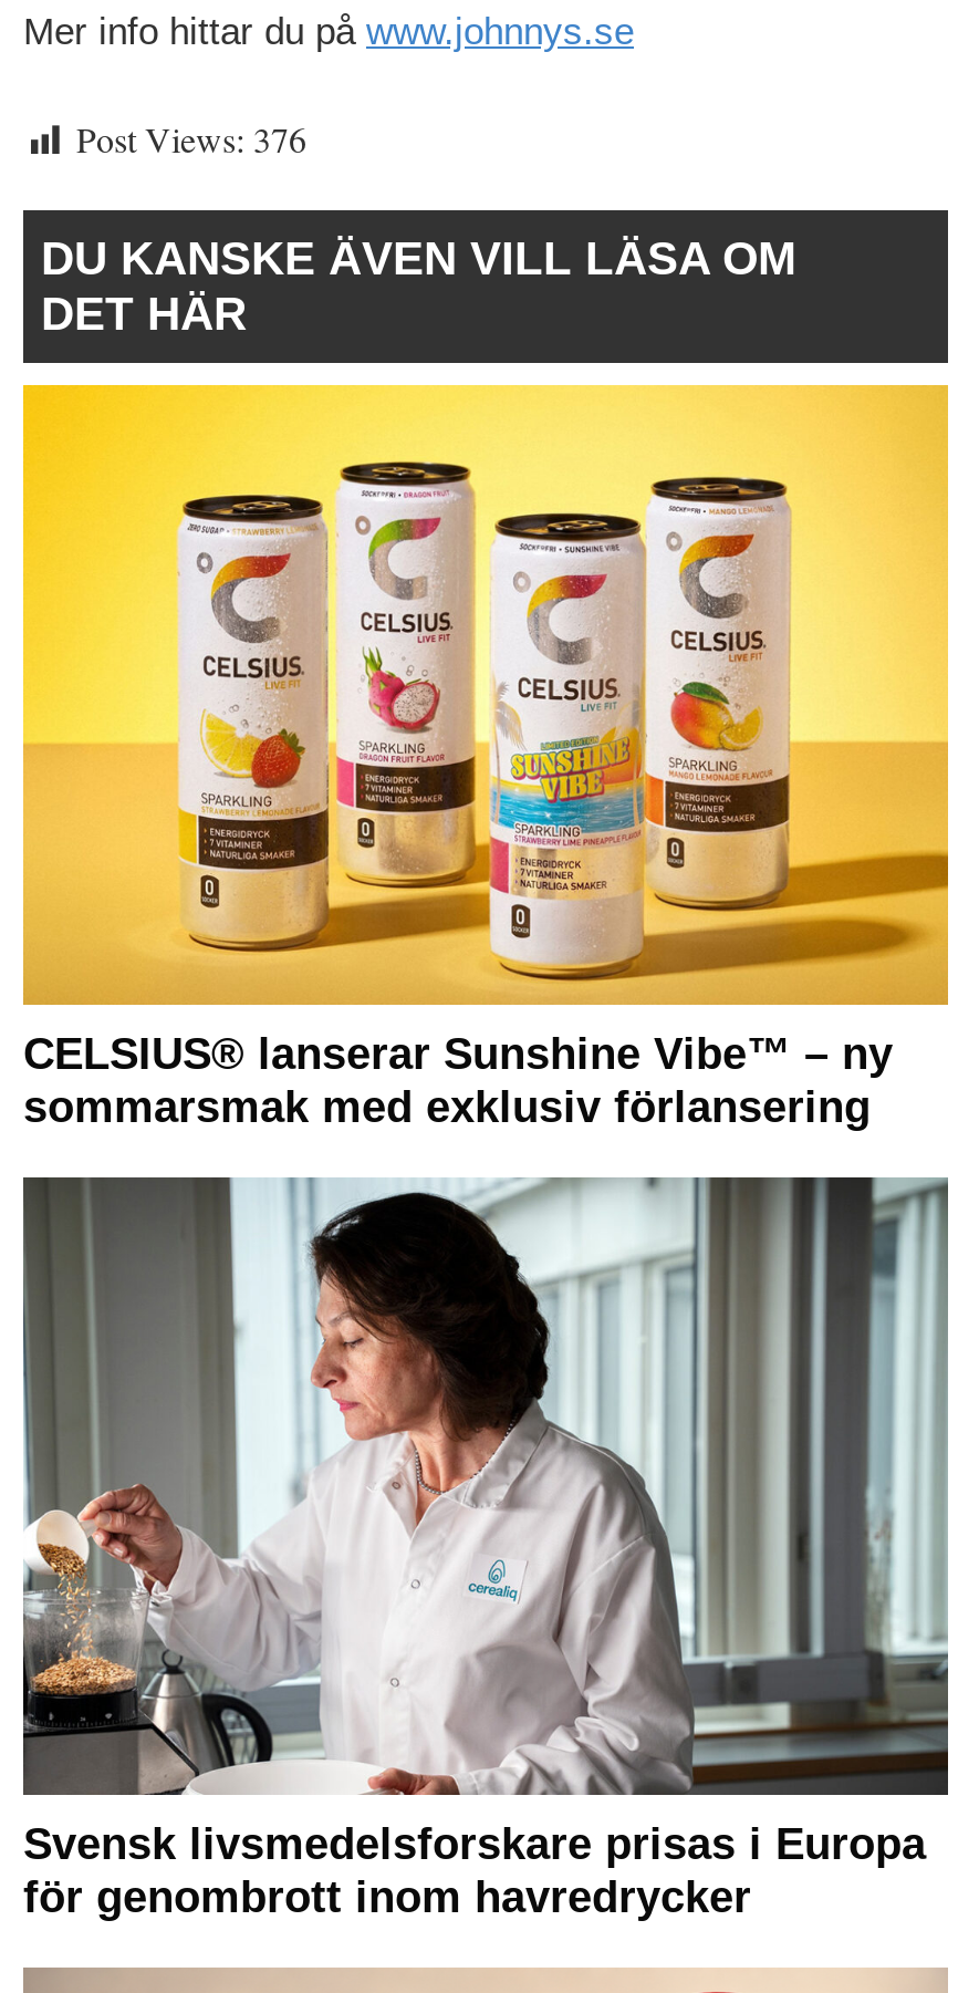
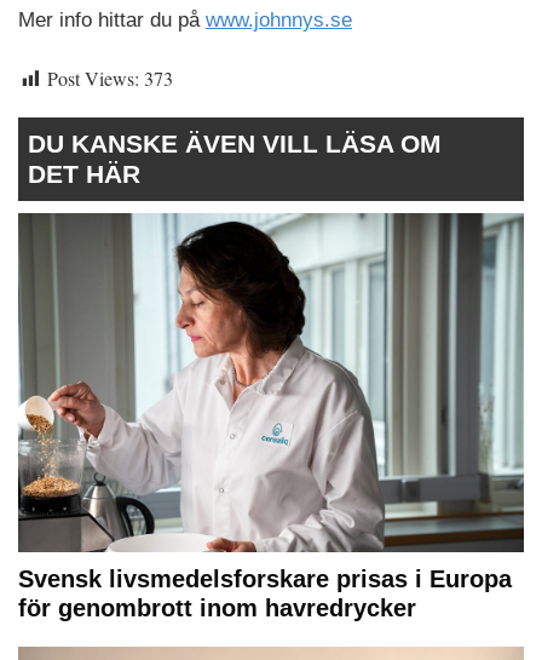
- Post Views: 376
+ Post Views: 373

- [image]
- CELSIUS® lanserar Sunshine Vibe™ – ny
- sommarsmak med exklusiv förlansering
